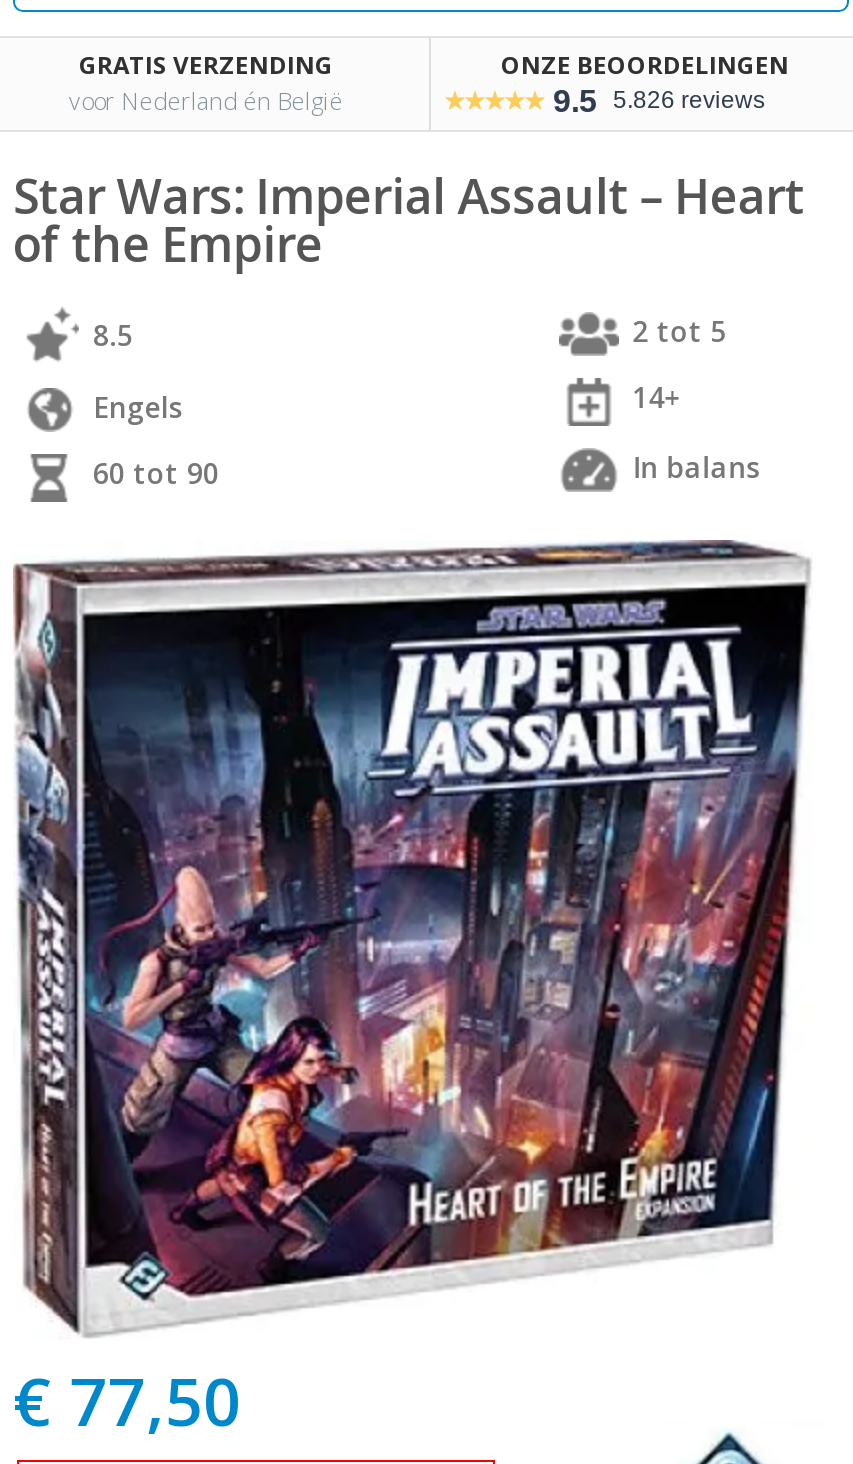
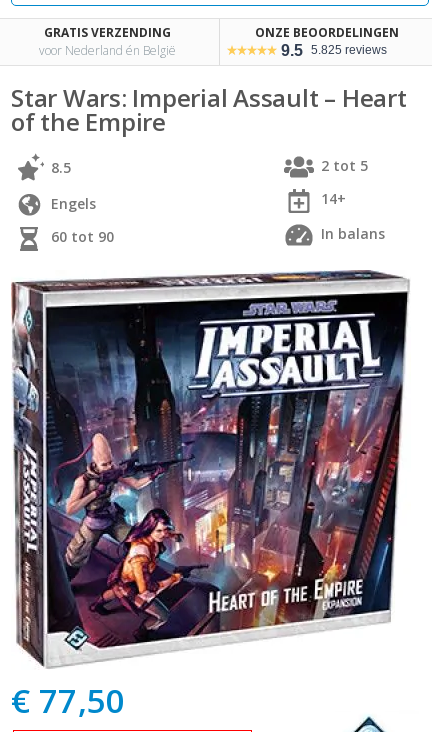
- 9.5 5.826 reviews
+ 9.5 5.825 reviews
